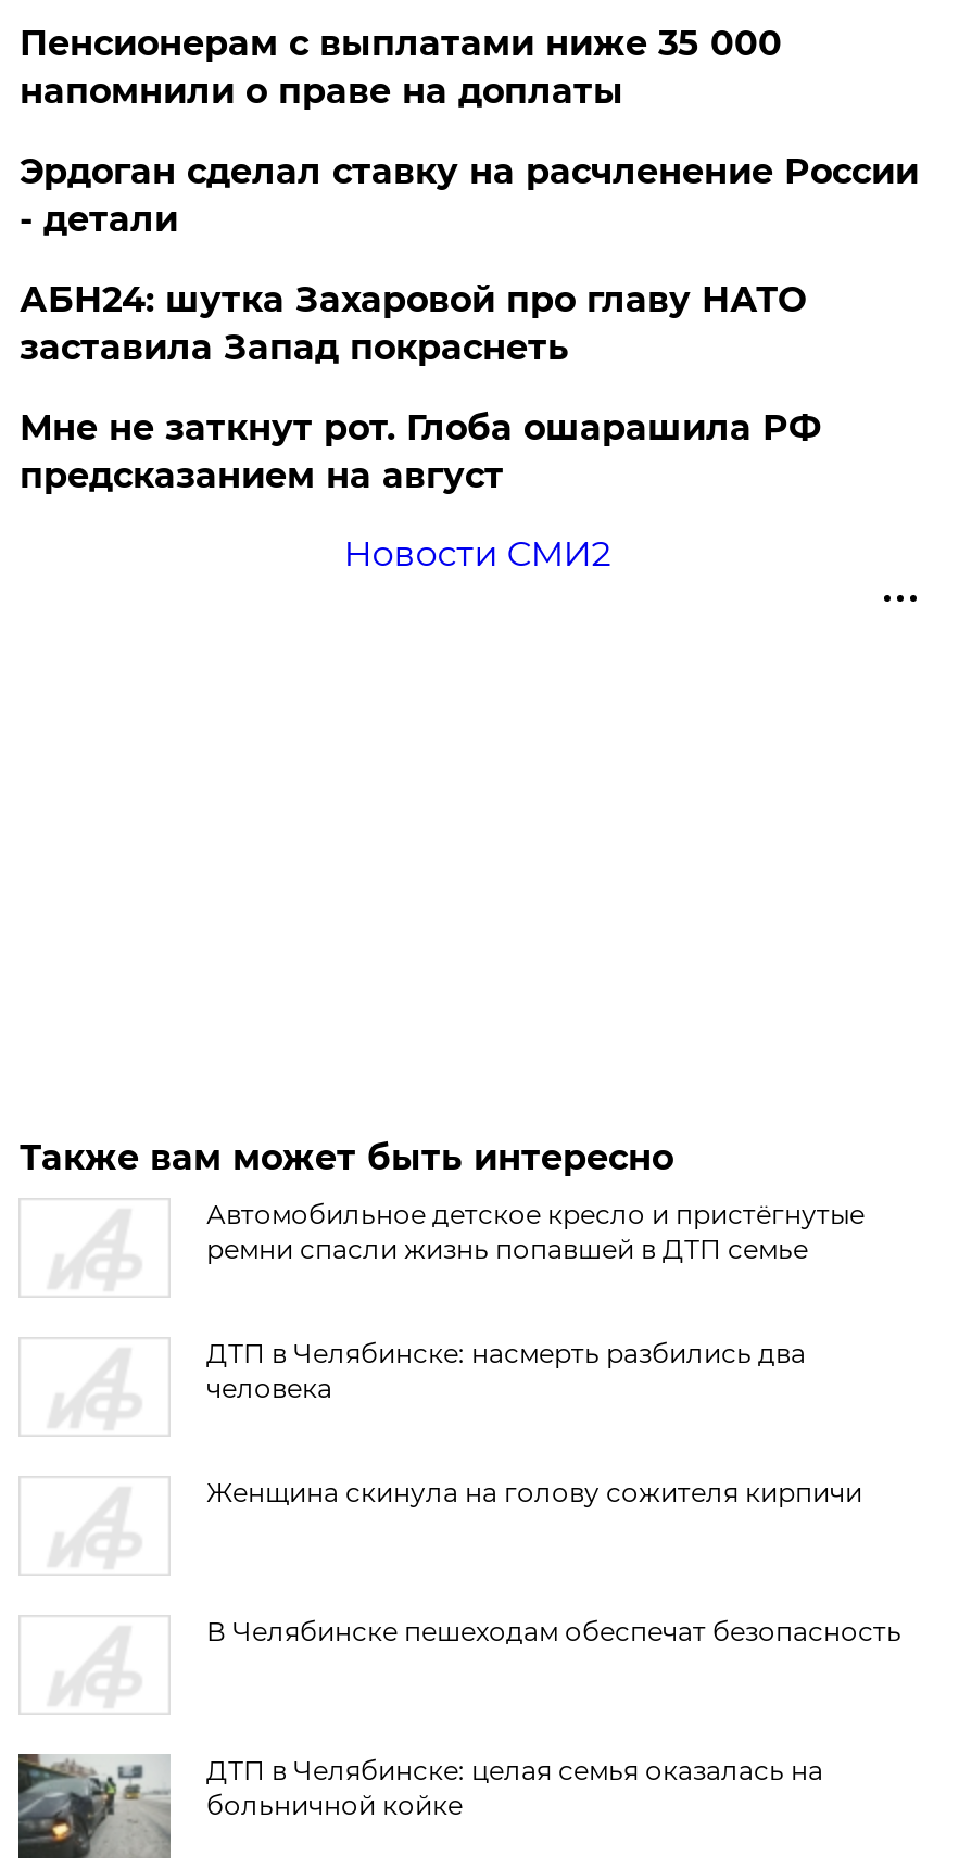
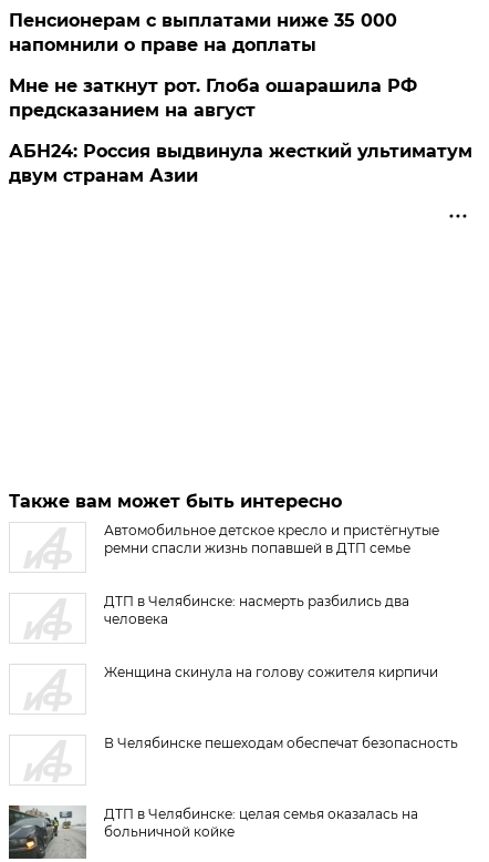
- Эрдоган сделал ставку на расчленение России
- - детали
- АБН24: шутка Захаровой про главу НАТО
- заставила Запад покраснеть

moved up: Мне не заткнут рот. Глоба ошарашила РФ | предсказанием на август

- Новости СМИ2
+ АБН24: Россия выдвинула жесткий ультиматум
+ двум странам Азии
